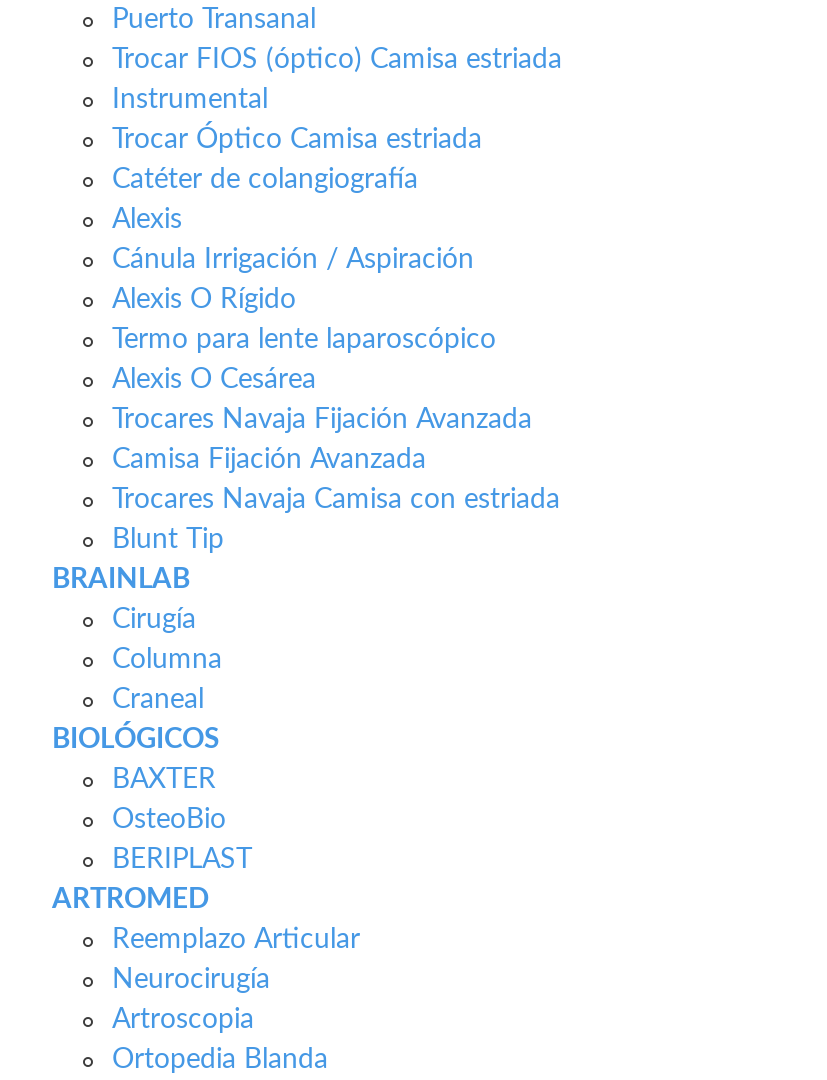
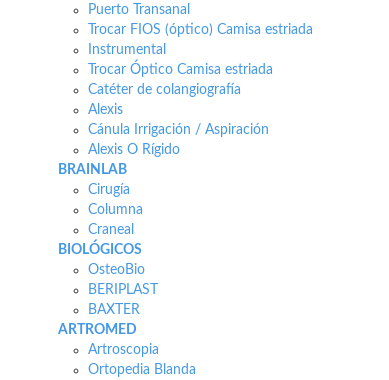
- Termo para lente laparoscópico
- Alexis O Cesárea
- Trocares Navaja Fijación Avanzada
- Camisa Fijación Avanzada
- Trocares Navaja Camisa con estriada
- Blunt Tip

moved down: BAXTER

- Reemplazo Articular
- Neurocirugía
